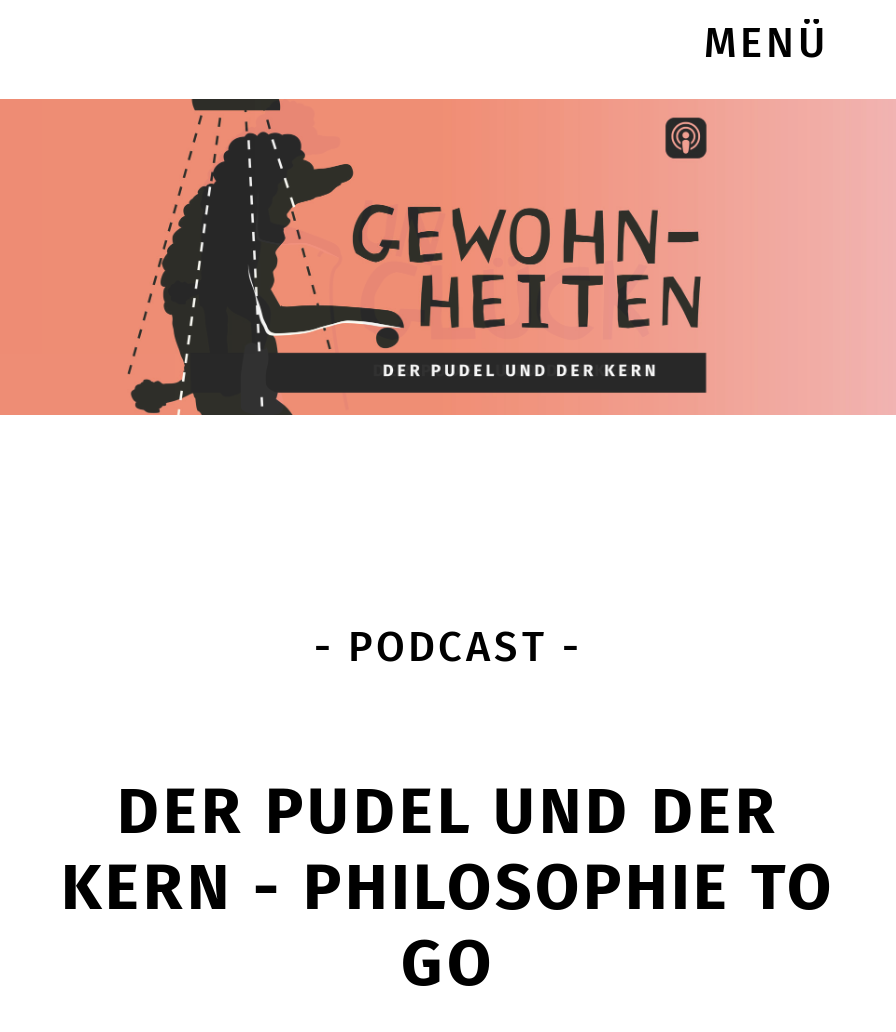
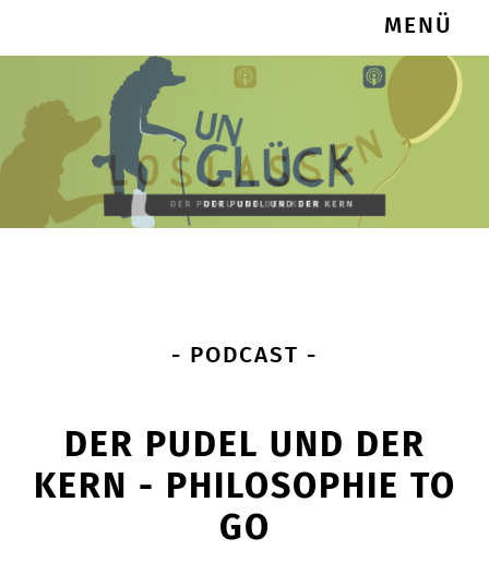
- [image]
+ [image]
